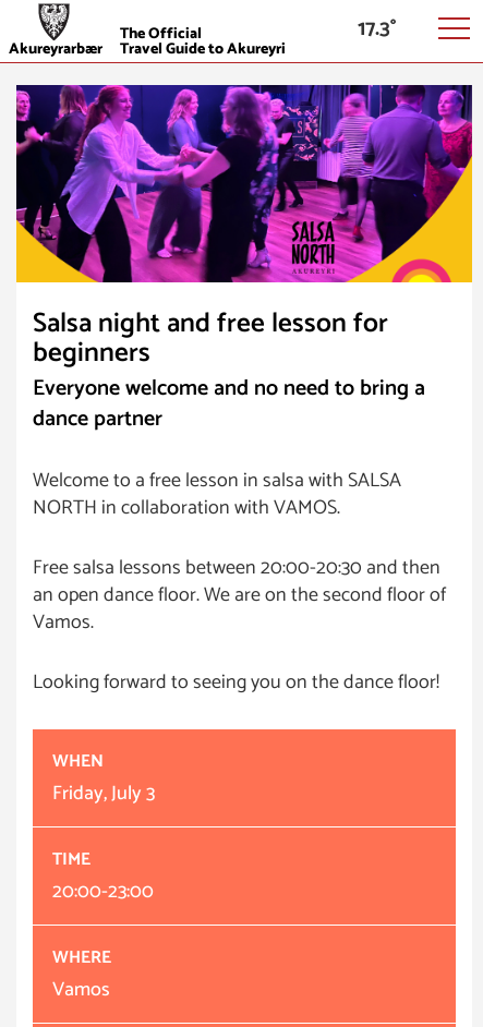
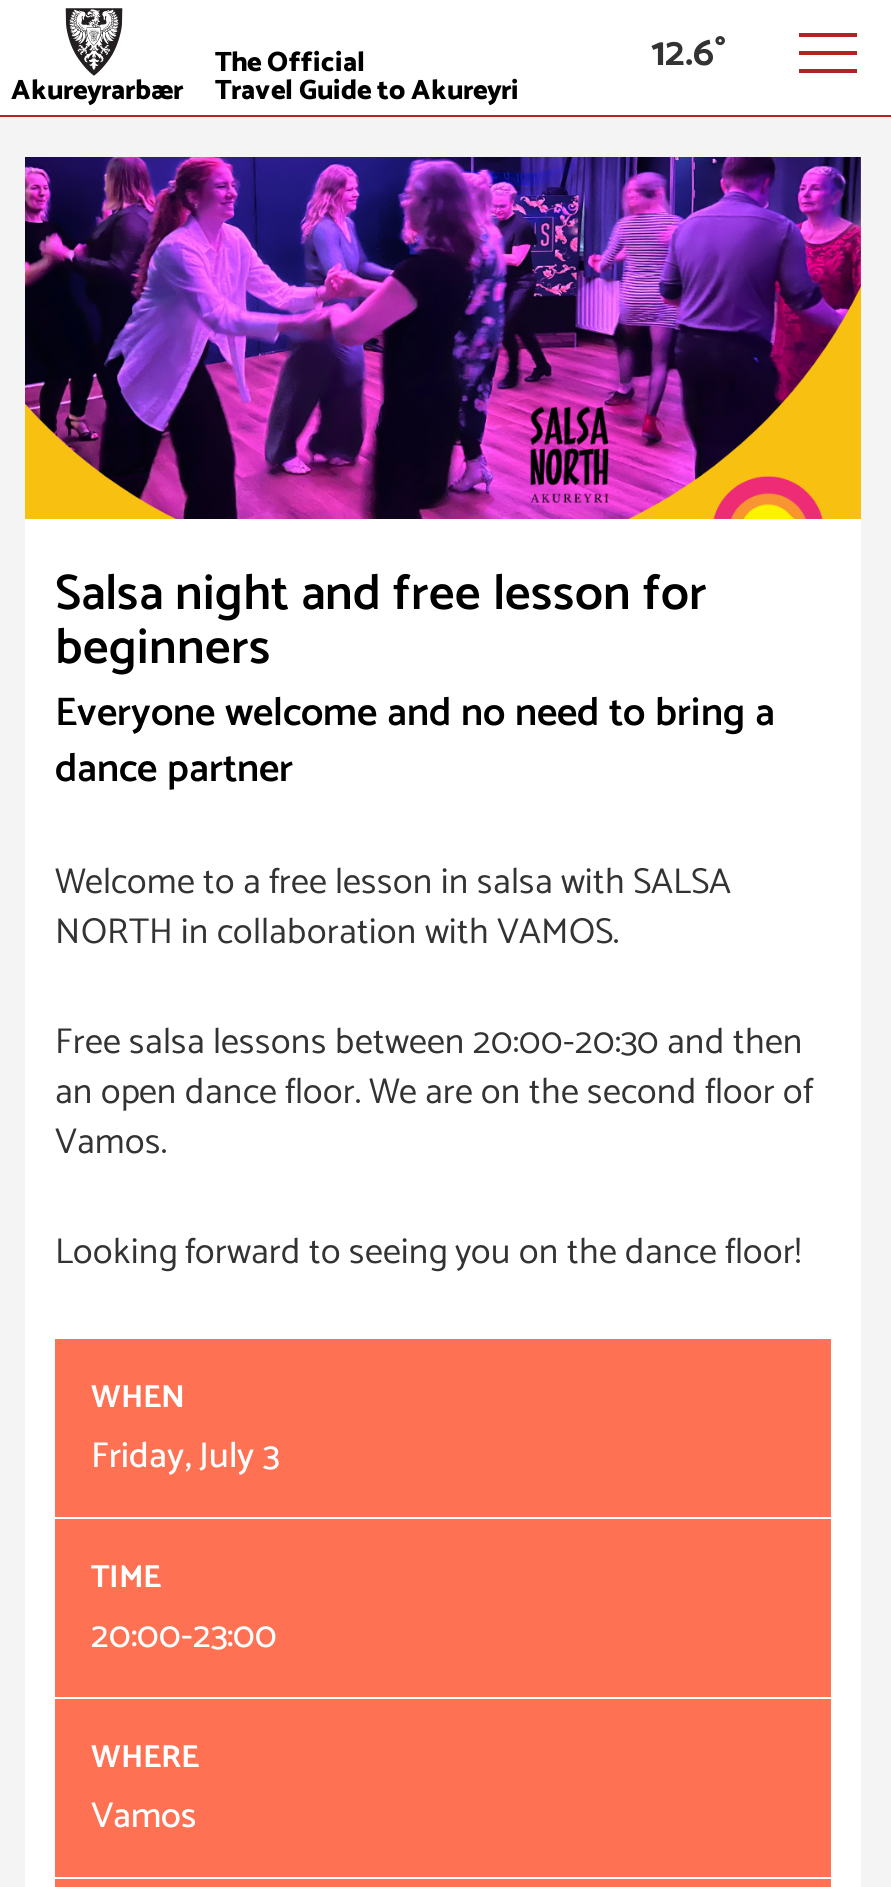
- 17.3
+ 12.6
